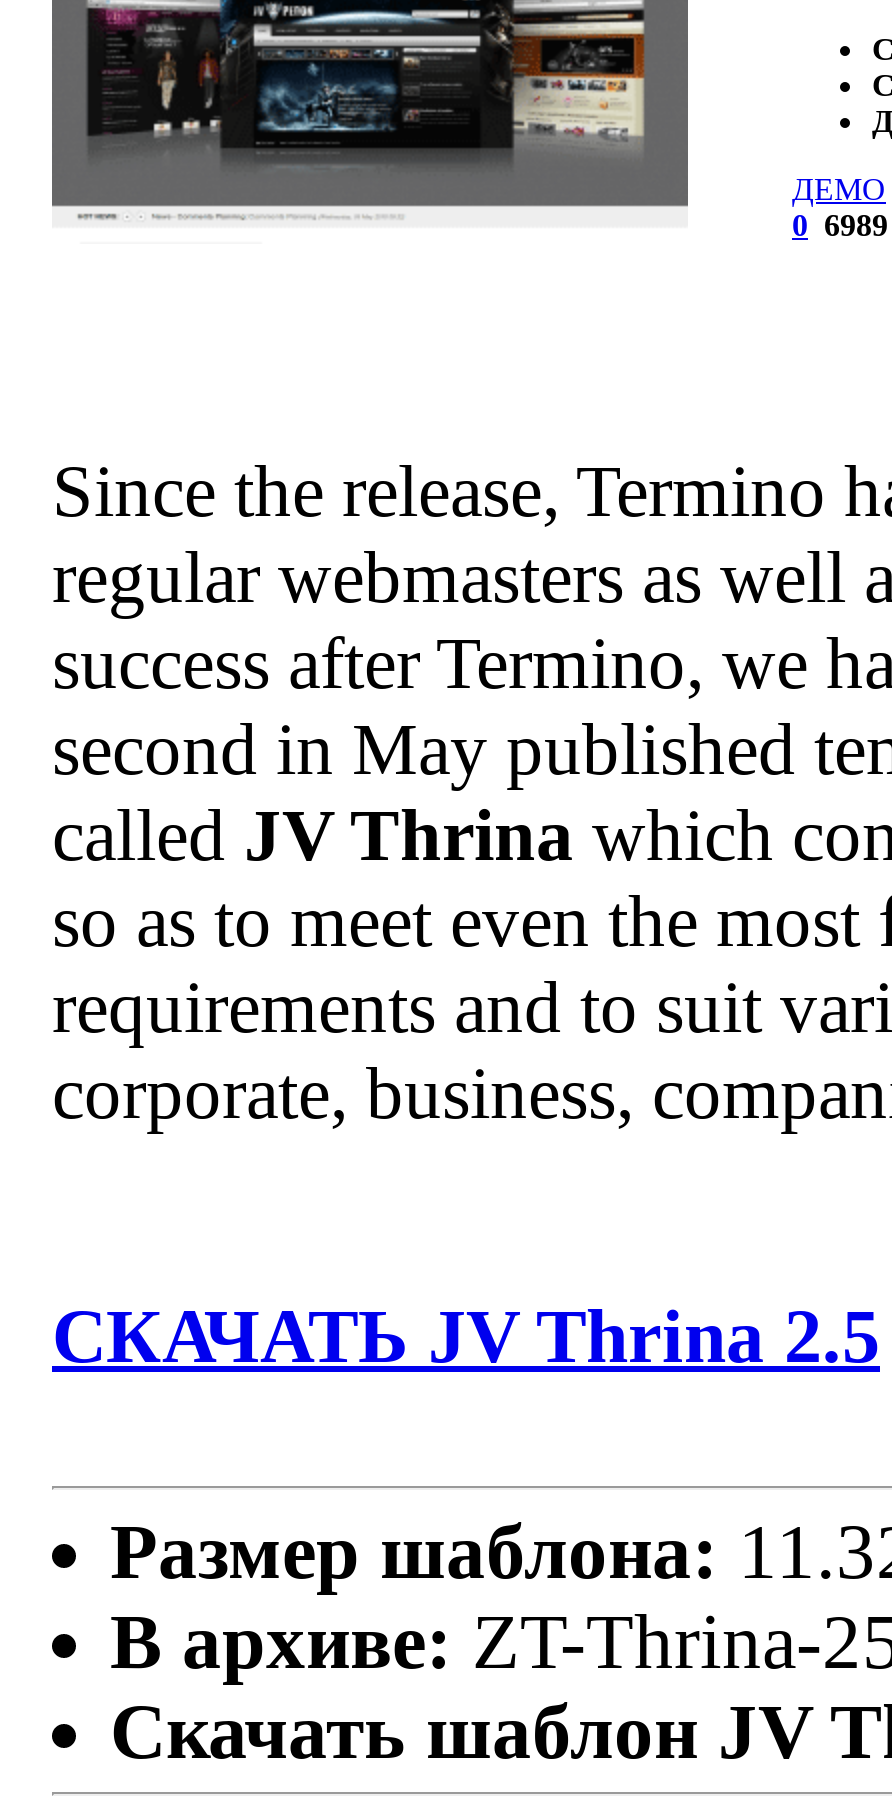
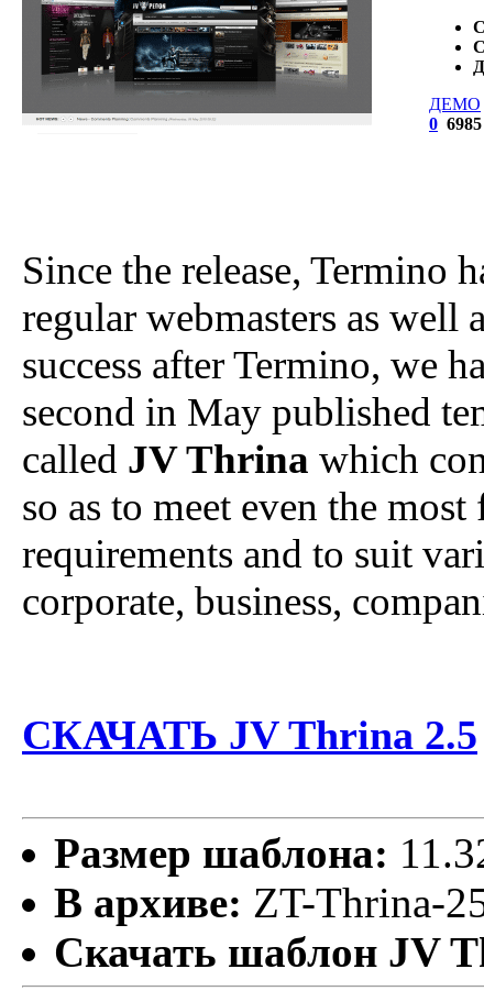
- 0 6989
+ 0 6985
